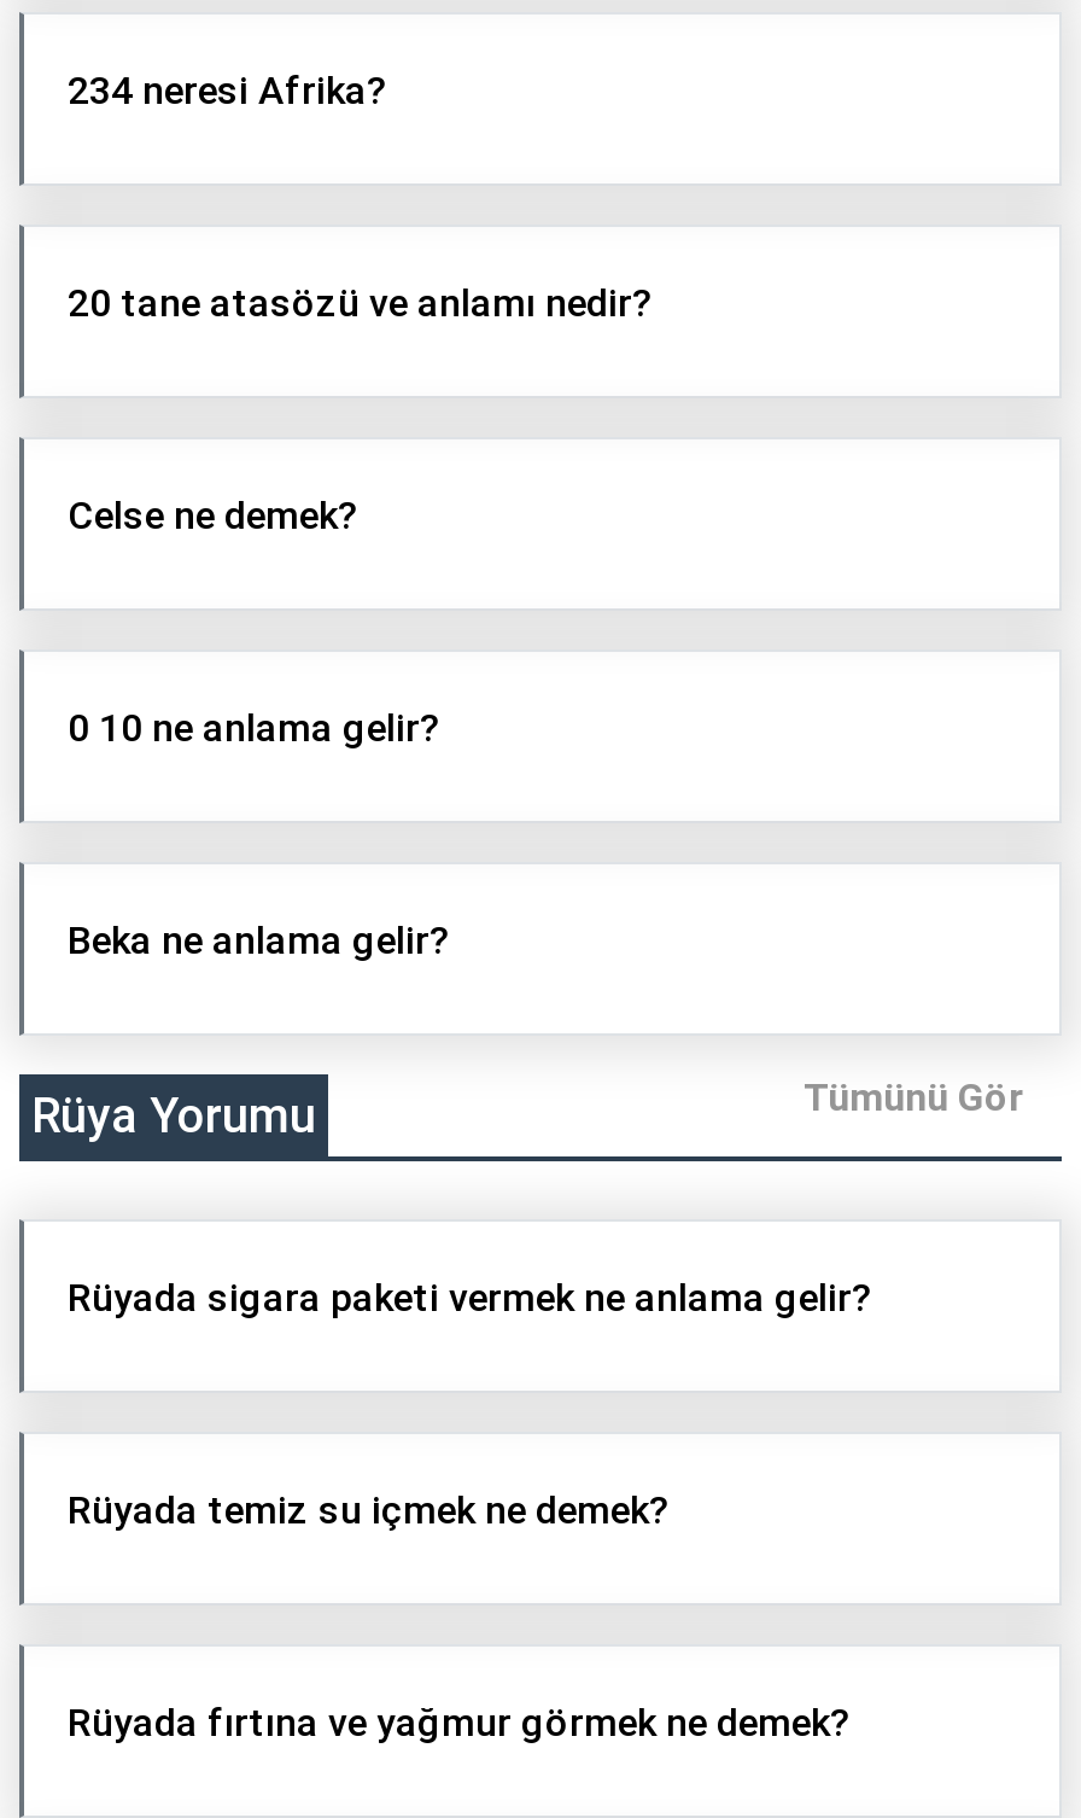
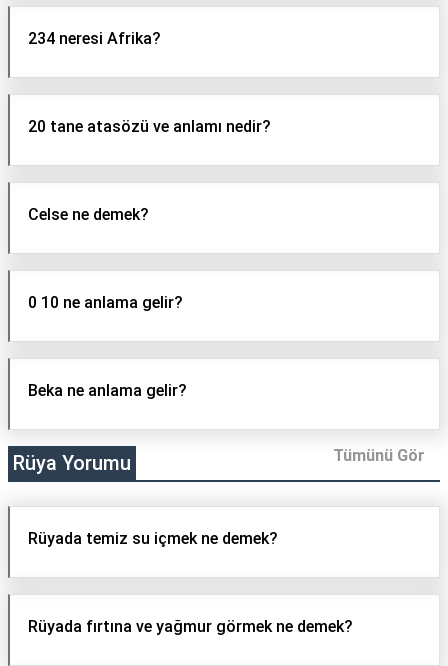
- Rüyada sigara paketi vermek ne anlama gelir?
